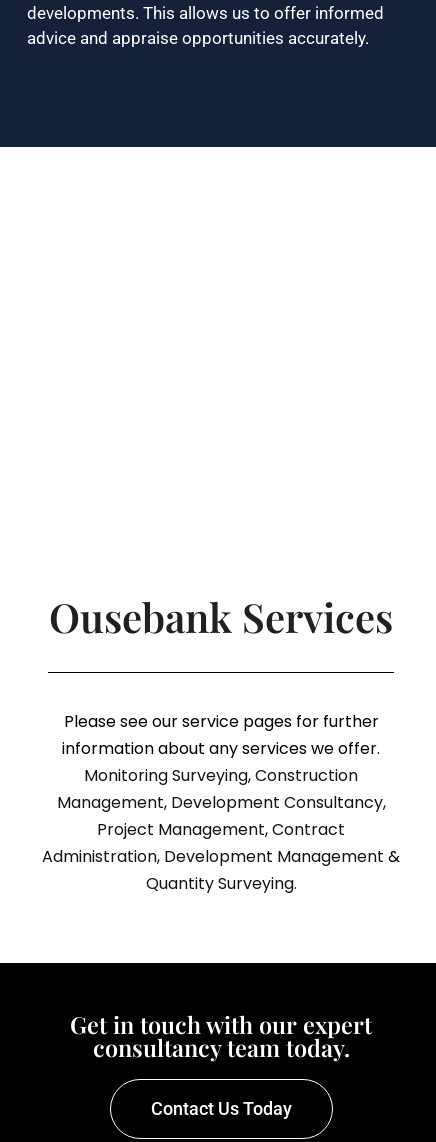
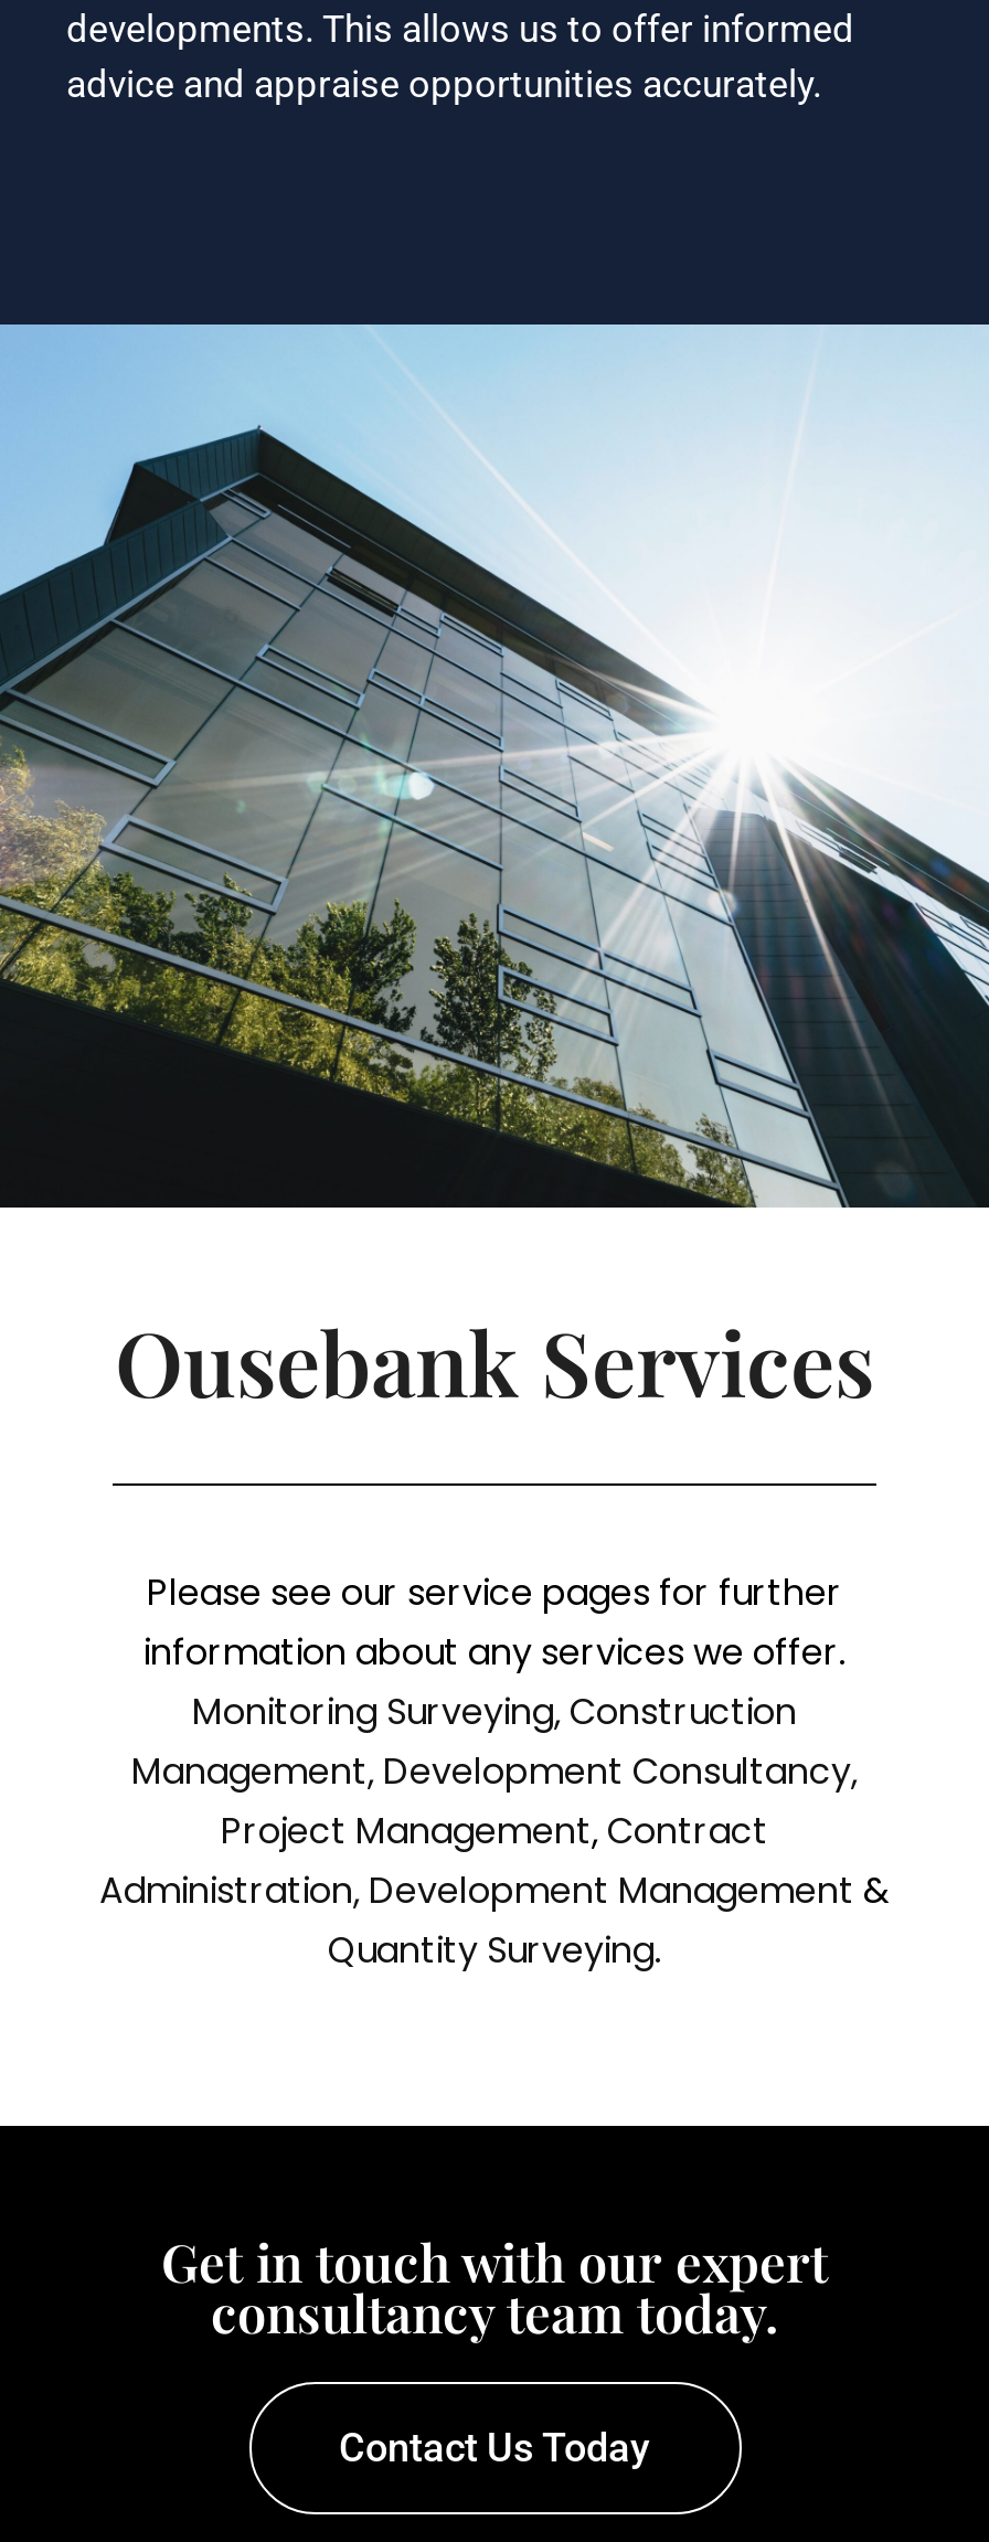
+ [image]
